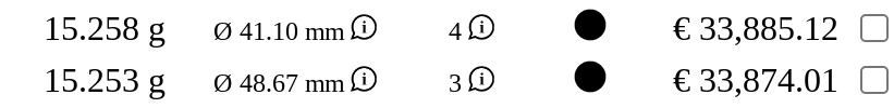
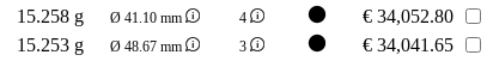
- €33,885.12
+ €34,052.80

- €33,874.01
+ €34,041.65
